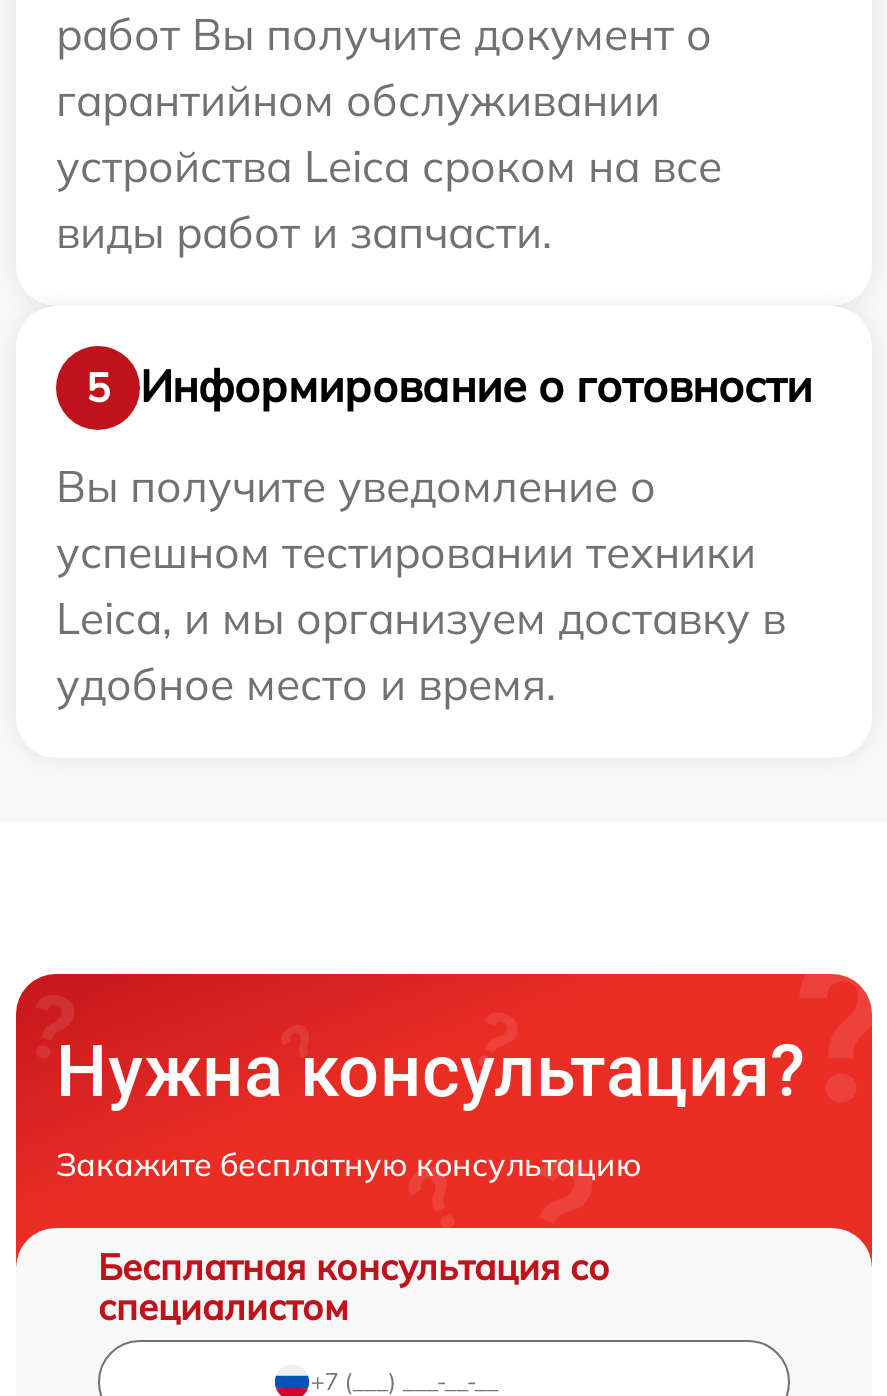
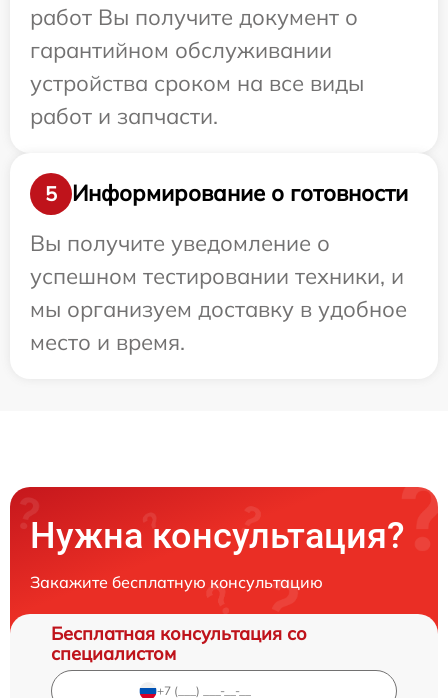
- устройства Leica сроком на все
- виды работ и запчасти.
+ устройства сроком на все виды
+ работ и запчасти.

- успешном тестировании техники
- Leica, и мы организуем доставку в
- удобное место и время.
+ успешном тестировании техники, и
+ мы организуем доставку в удобное
+ место и время.
